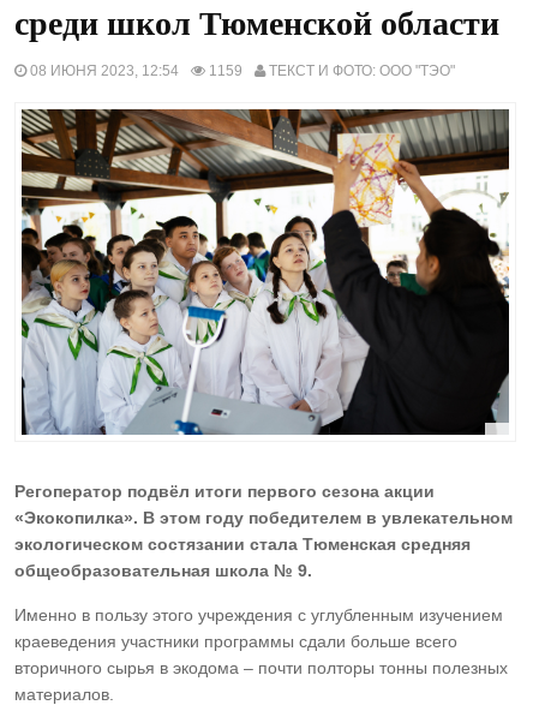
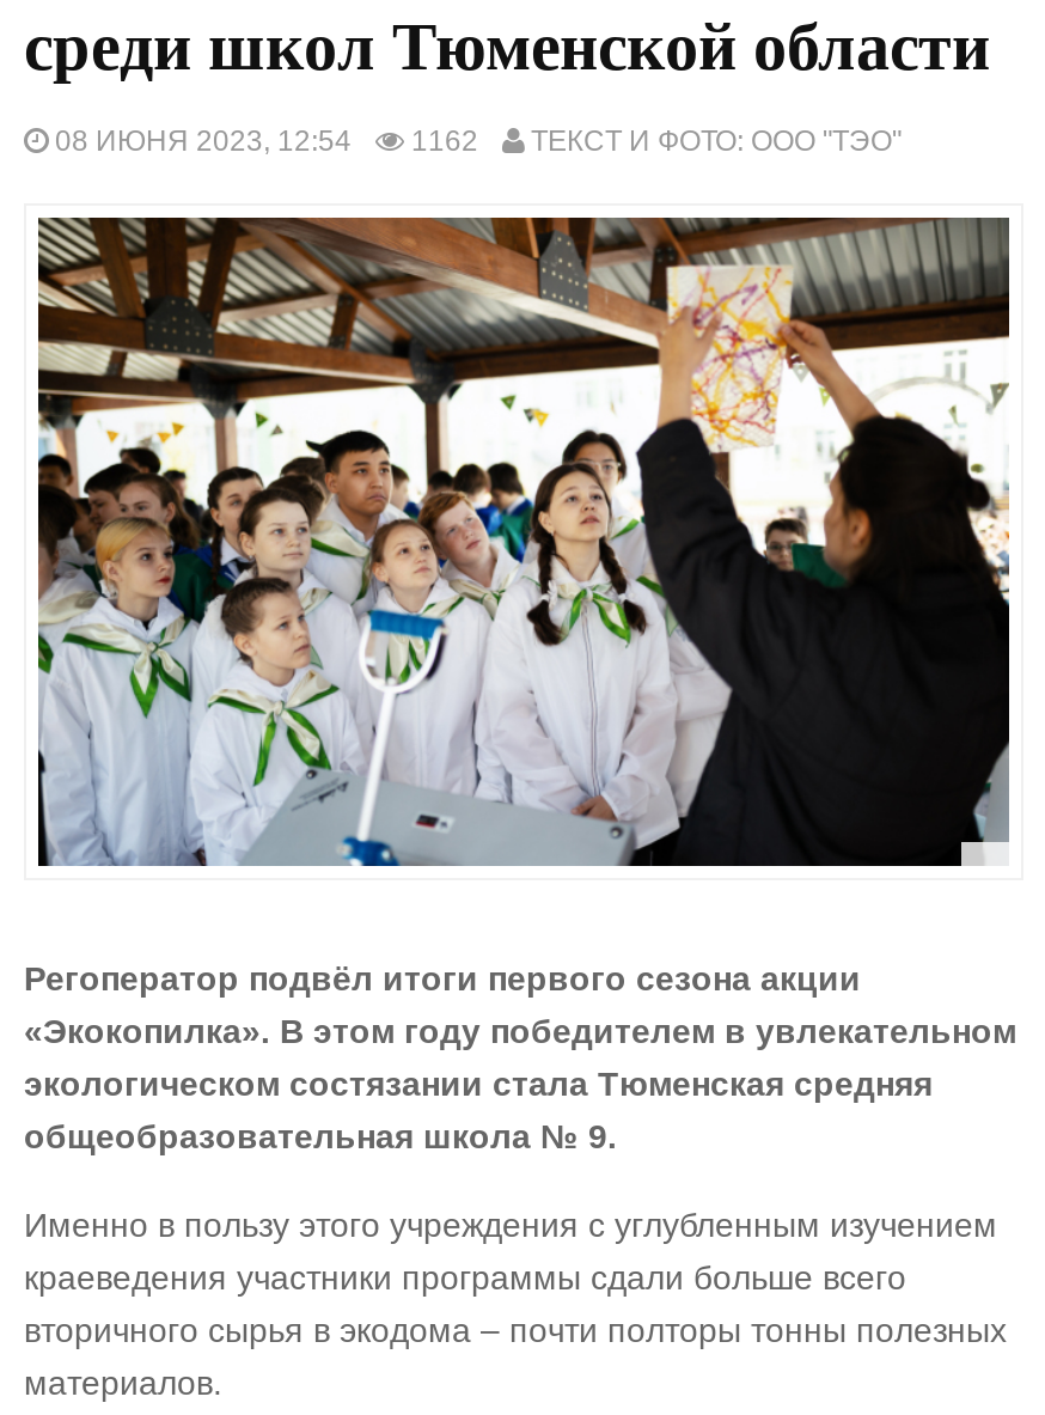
- 08 ИЮНЯ 2023, 12:54 1159 ТЕКСТ И ФОТО: ООО "ТЭО"
+ 08 ИЮНЯ 2023, 12:54 1162 ТЕКСТ И ФОТО: ООО "ТЭО"
